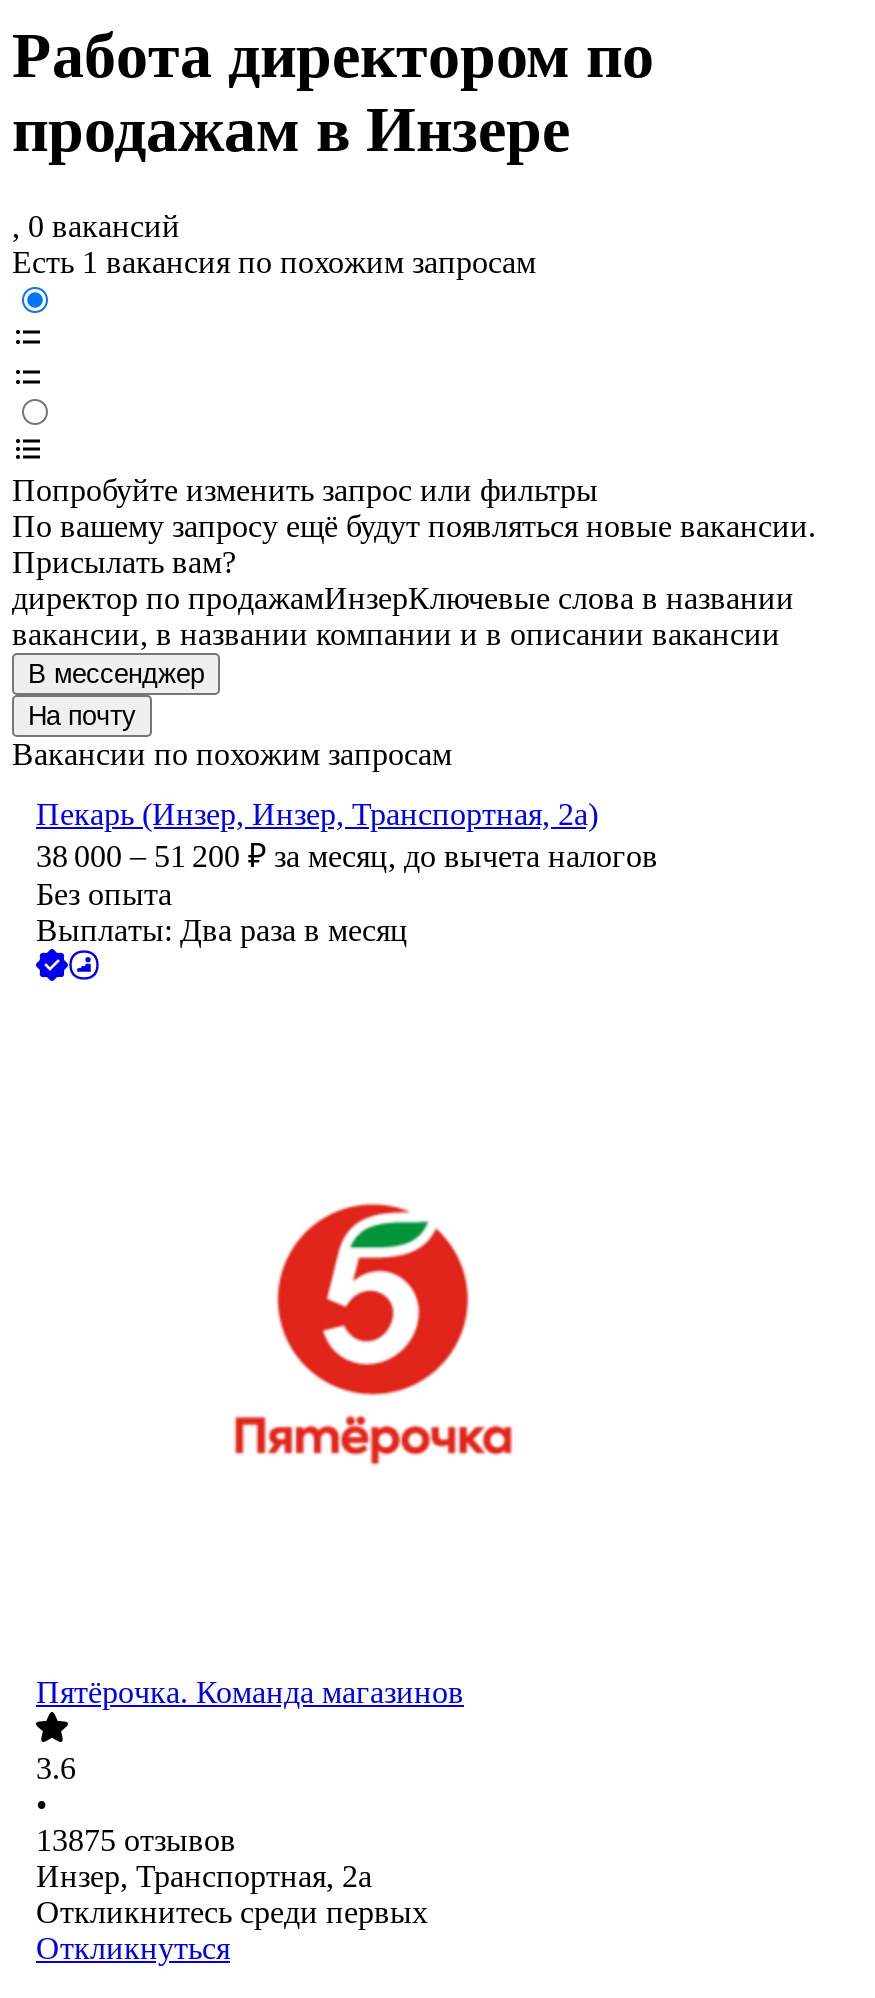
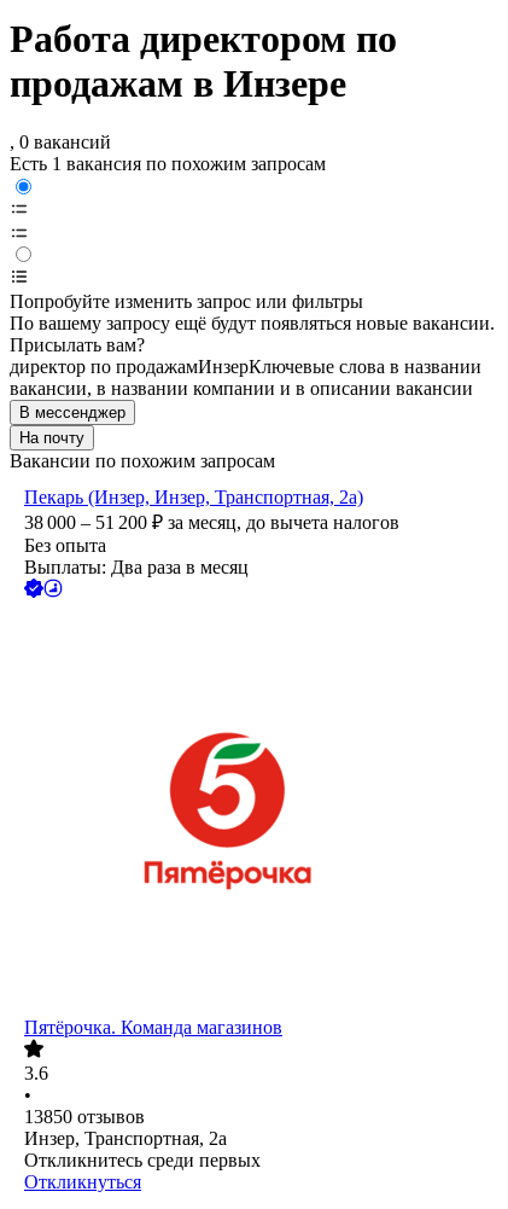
- 13875 отзывов
+ 13850 отзывов
